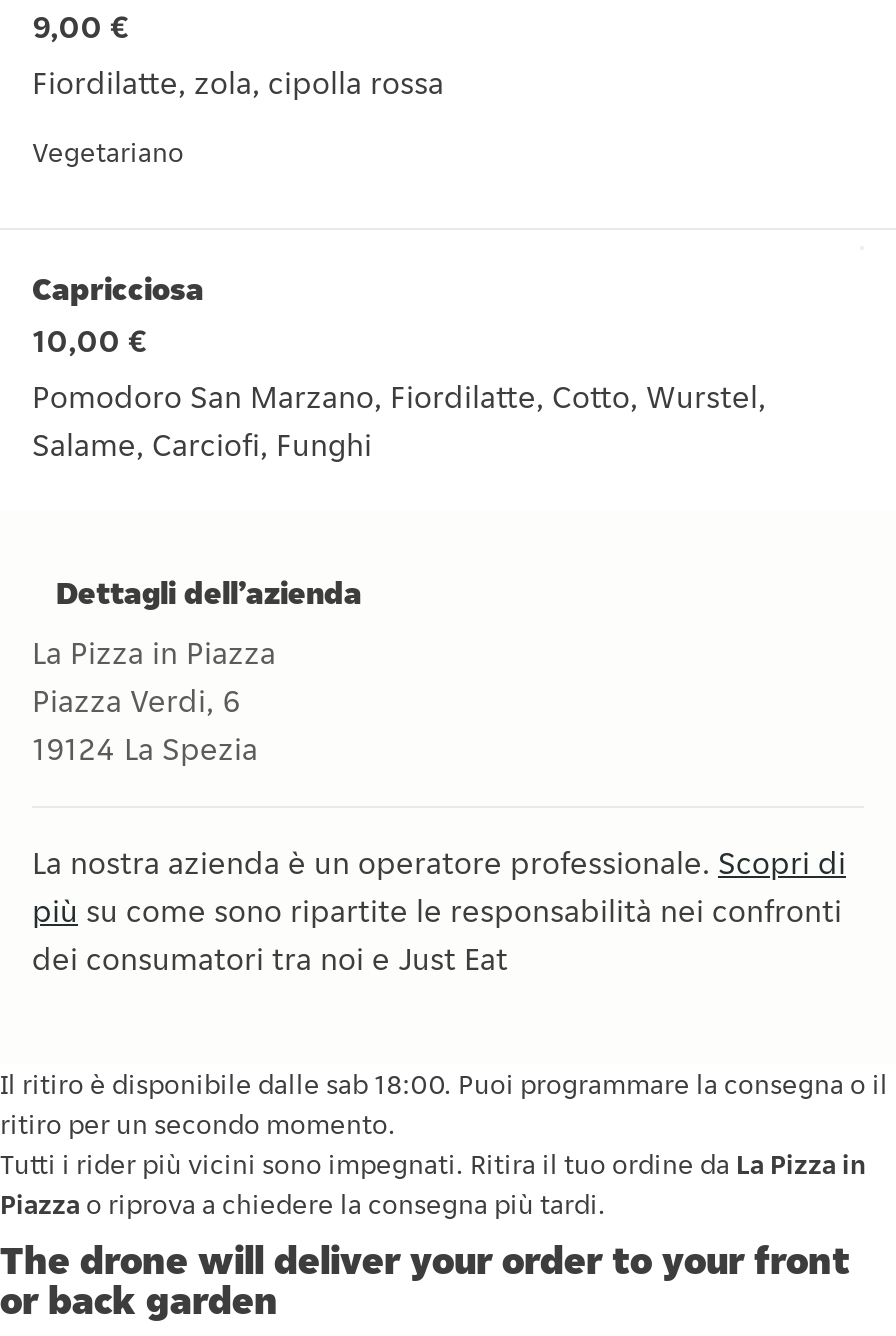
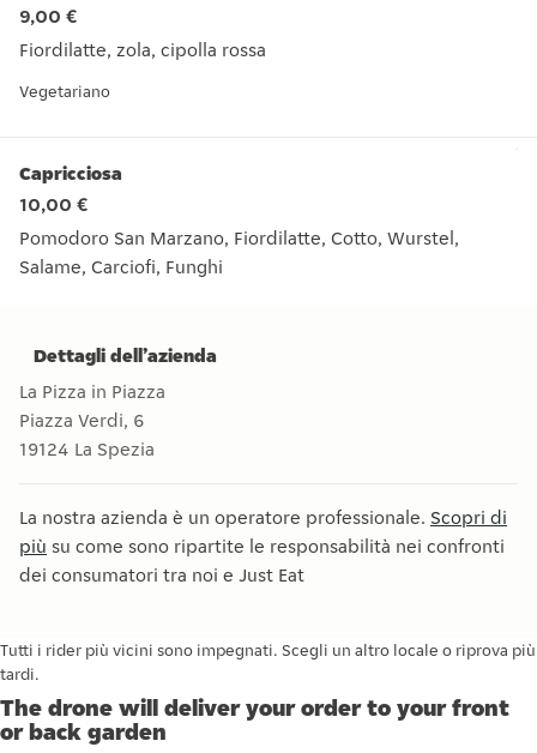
- Il ritiro è disponibile dalle sab 18:00. Puoi programmare la consegna o il
- ritiro per un secondo momento.
- Tutti i rider più vicini sono impegnati. Ritira il tuo ordine da La Pizza in
- Piazza o riprova a chiedere la consegna più tardi.
+ Tutti i rider più vicini sono impegnati. Scegli un altro locale o riprova più
+ tardi.
